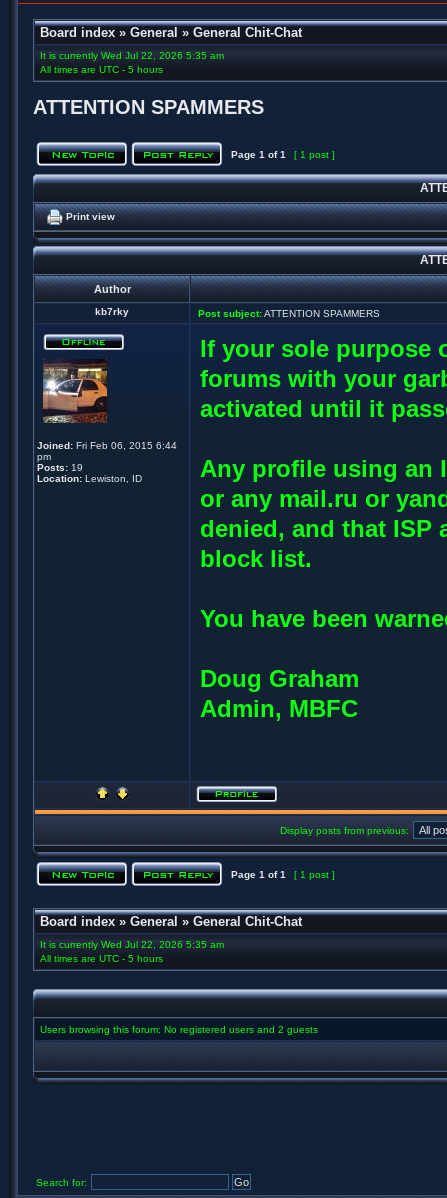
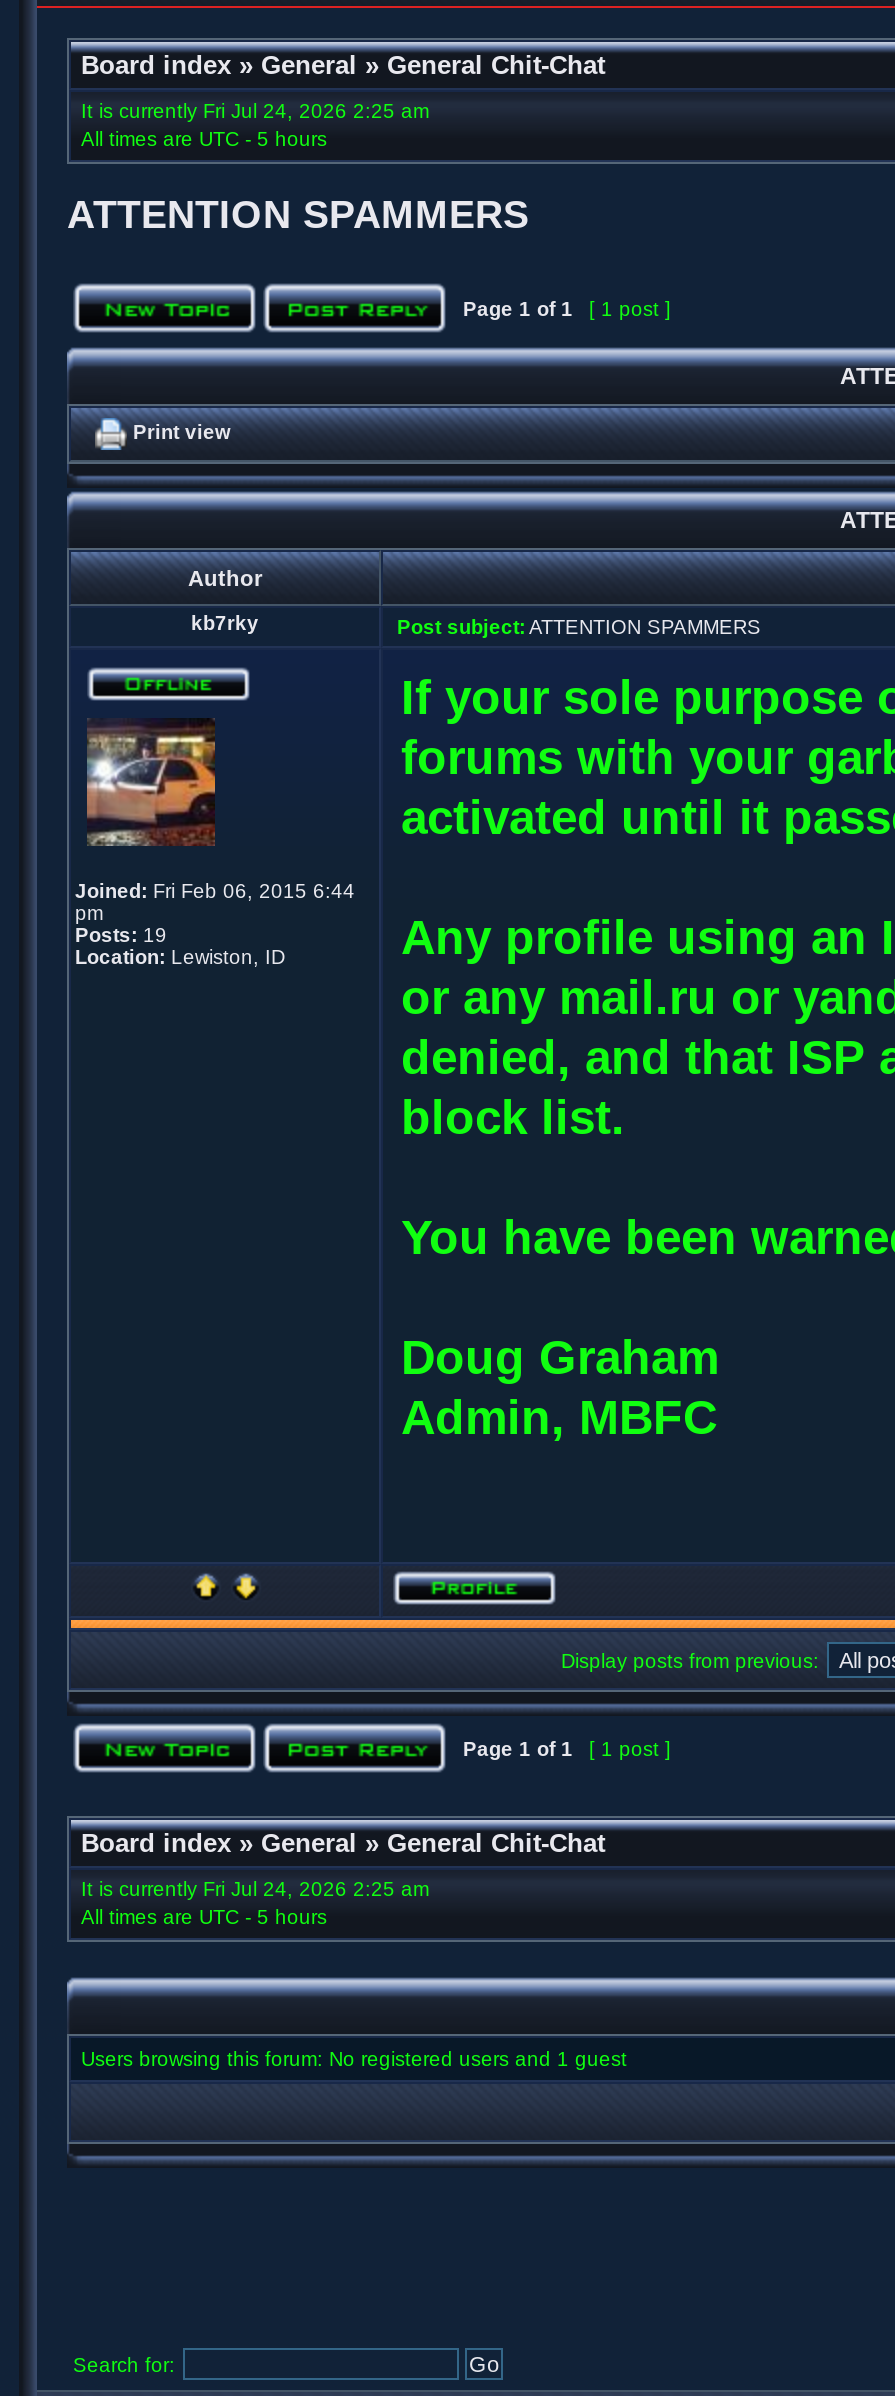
- It is currently Wed Jul 22, 2026 5:35 am
+ It is currently Fri Jul 24, 2026 2:25 am

- It is currently Wed Jul 22, 2026 5:35 am
+ It is currently Fri Jul 24, 2026 2:25 am

- Users browsing this forum: No registered users and 2 guests
+ Users browsing this forum: No registered users and 1 guest
